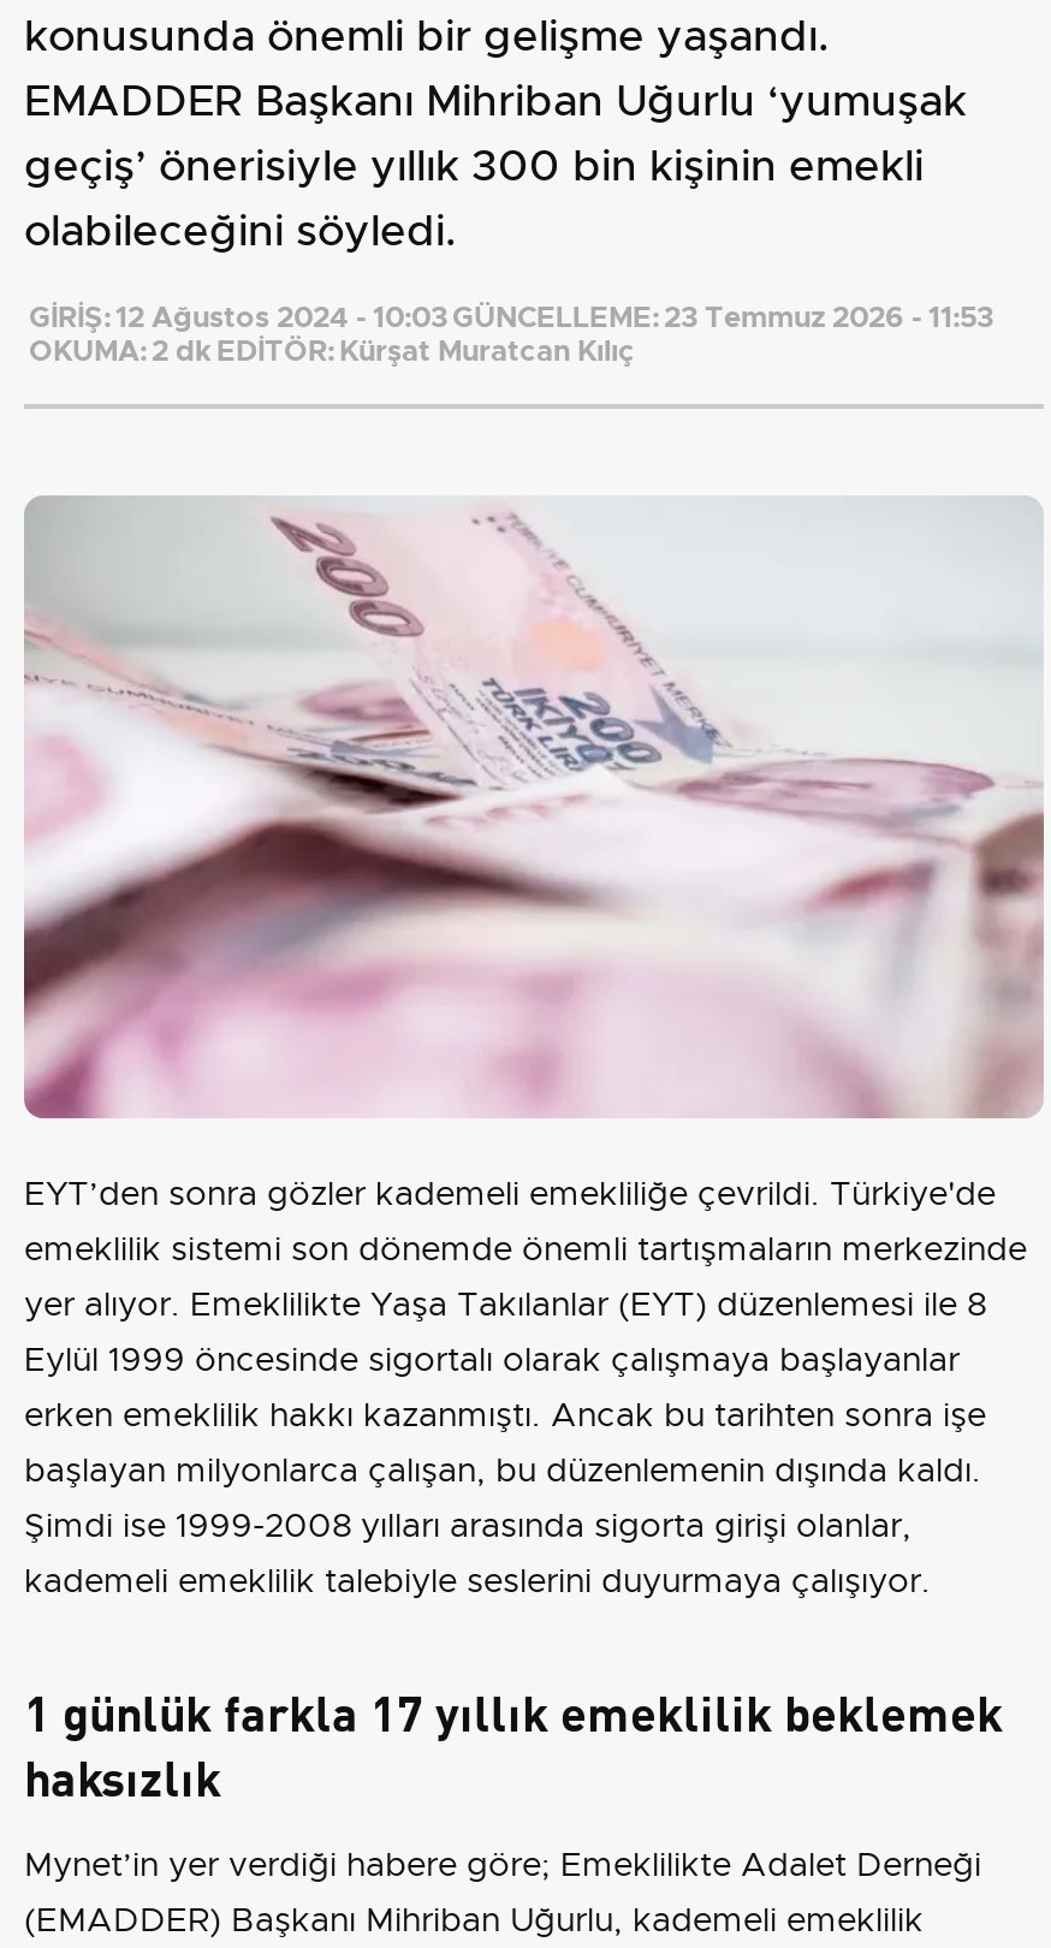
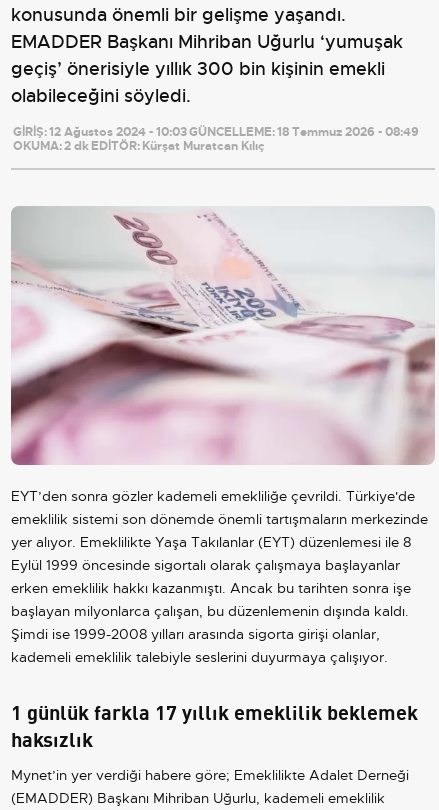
- GİRİŞ: 12 Ağustos 2024 - 10:03 GÜNCELLEME: 23 Temmuz 2026 - 11:53
+ GİRİŞ: 12 Ağustos 2024 - 10:03 GÜNCELLEME: 18 Temmuz 2026 - 08:49
